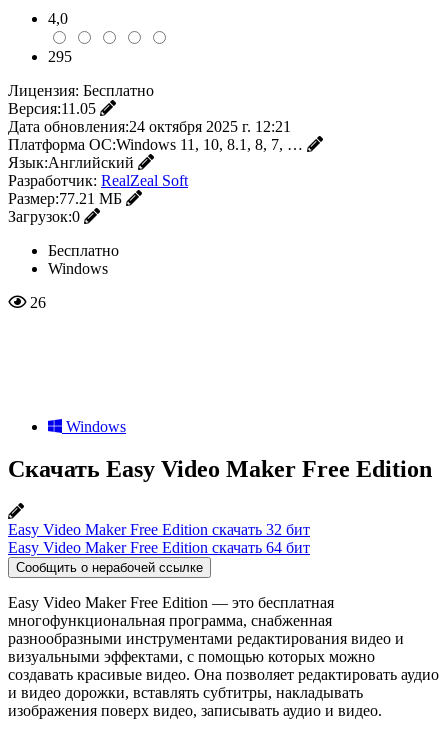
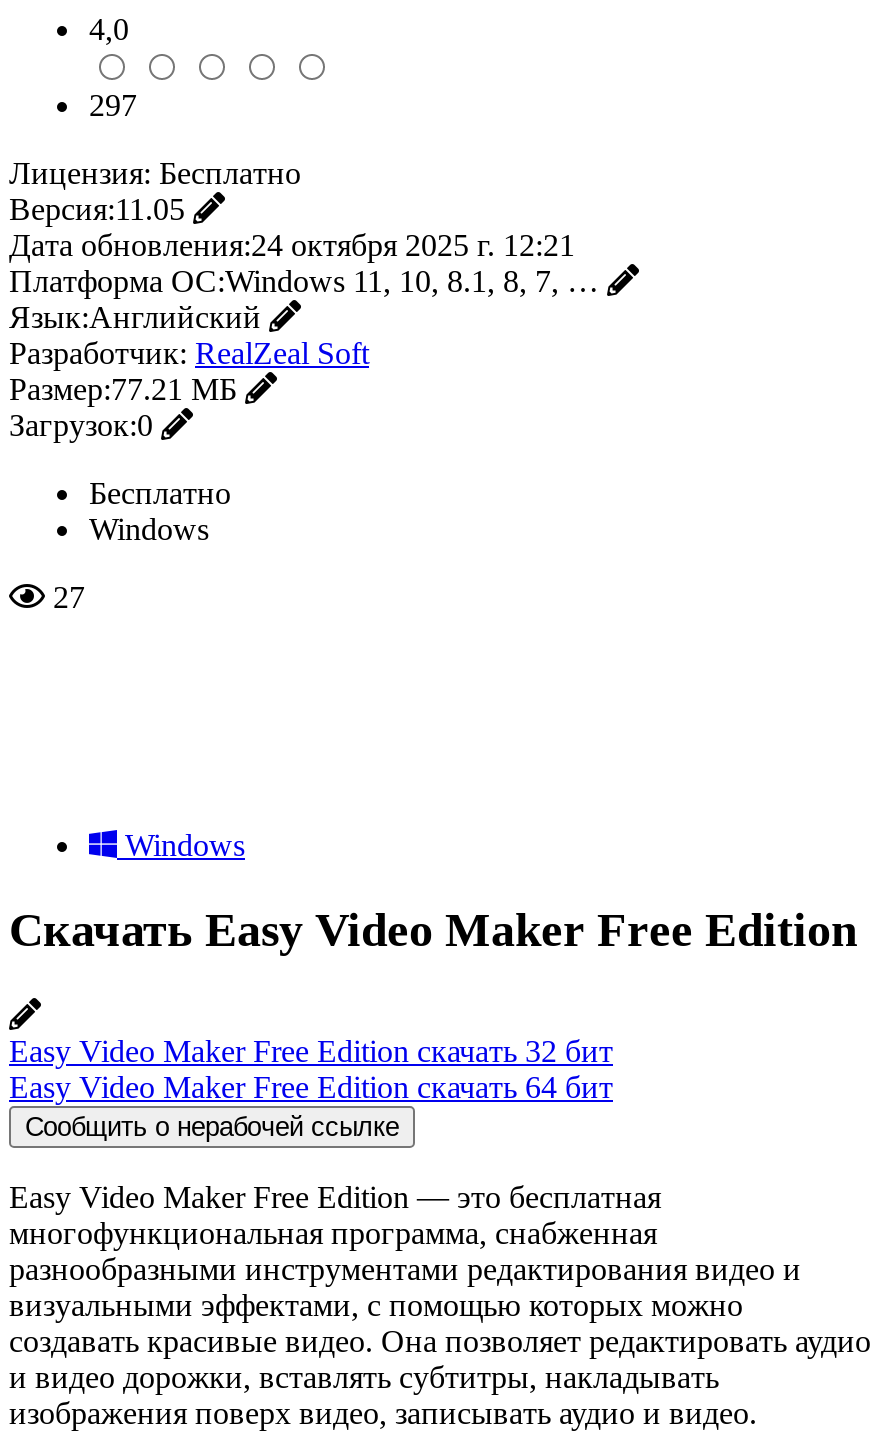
- 295
+ 297

- 26
+ 27
